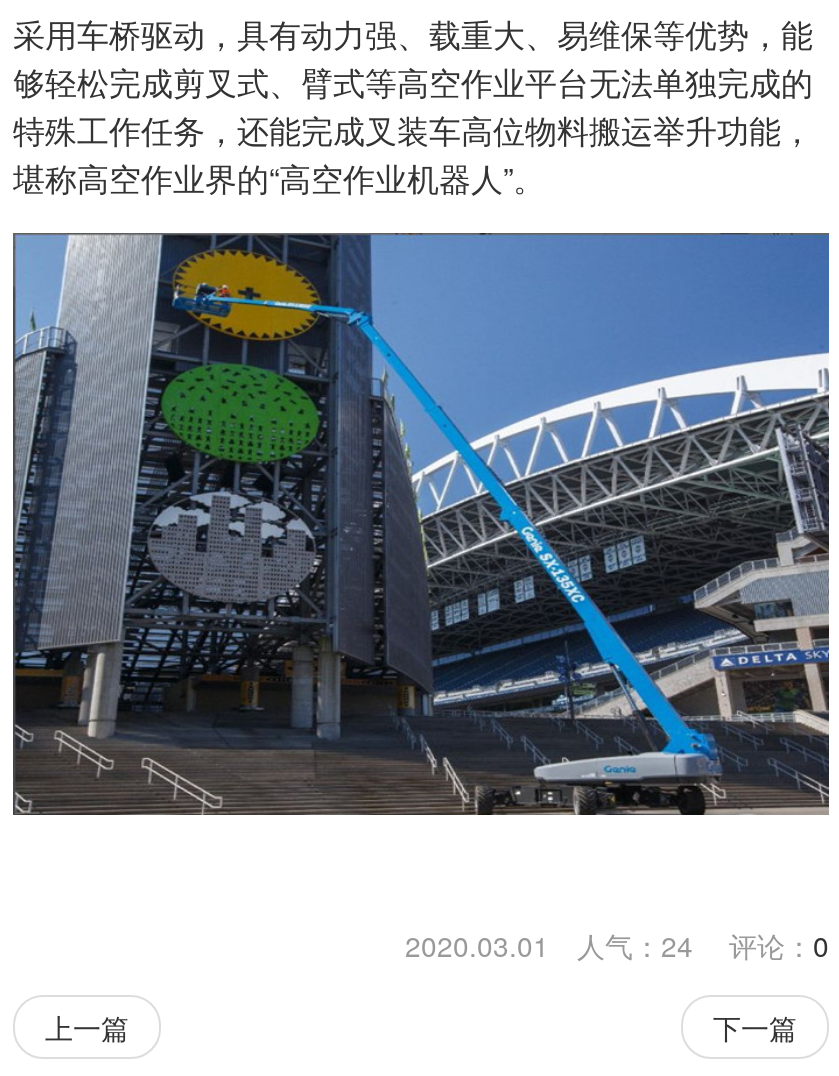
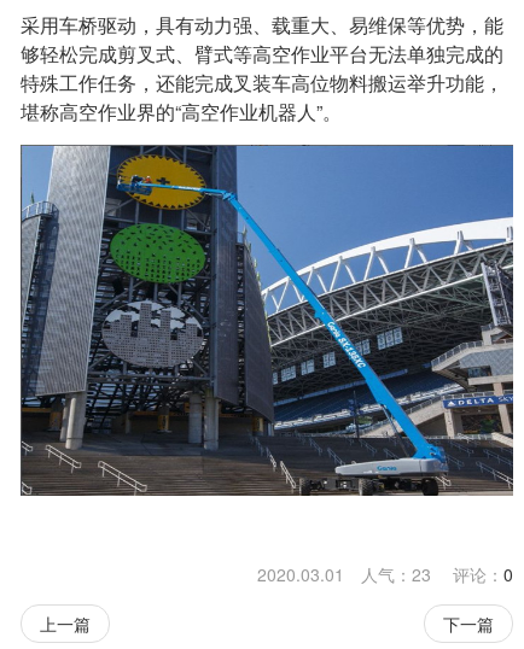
- 2020.03.01 人气：24评论：0
+ 2020.03.01 人气：23评论：0
